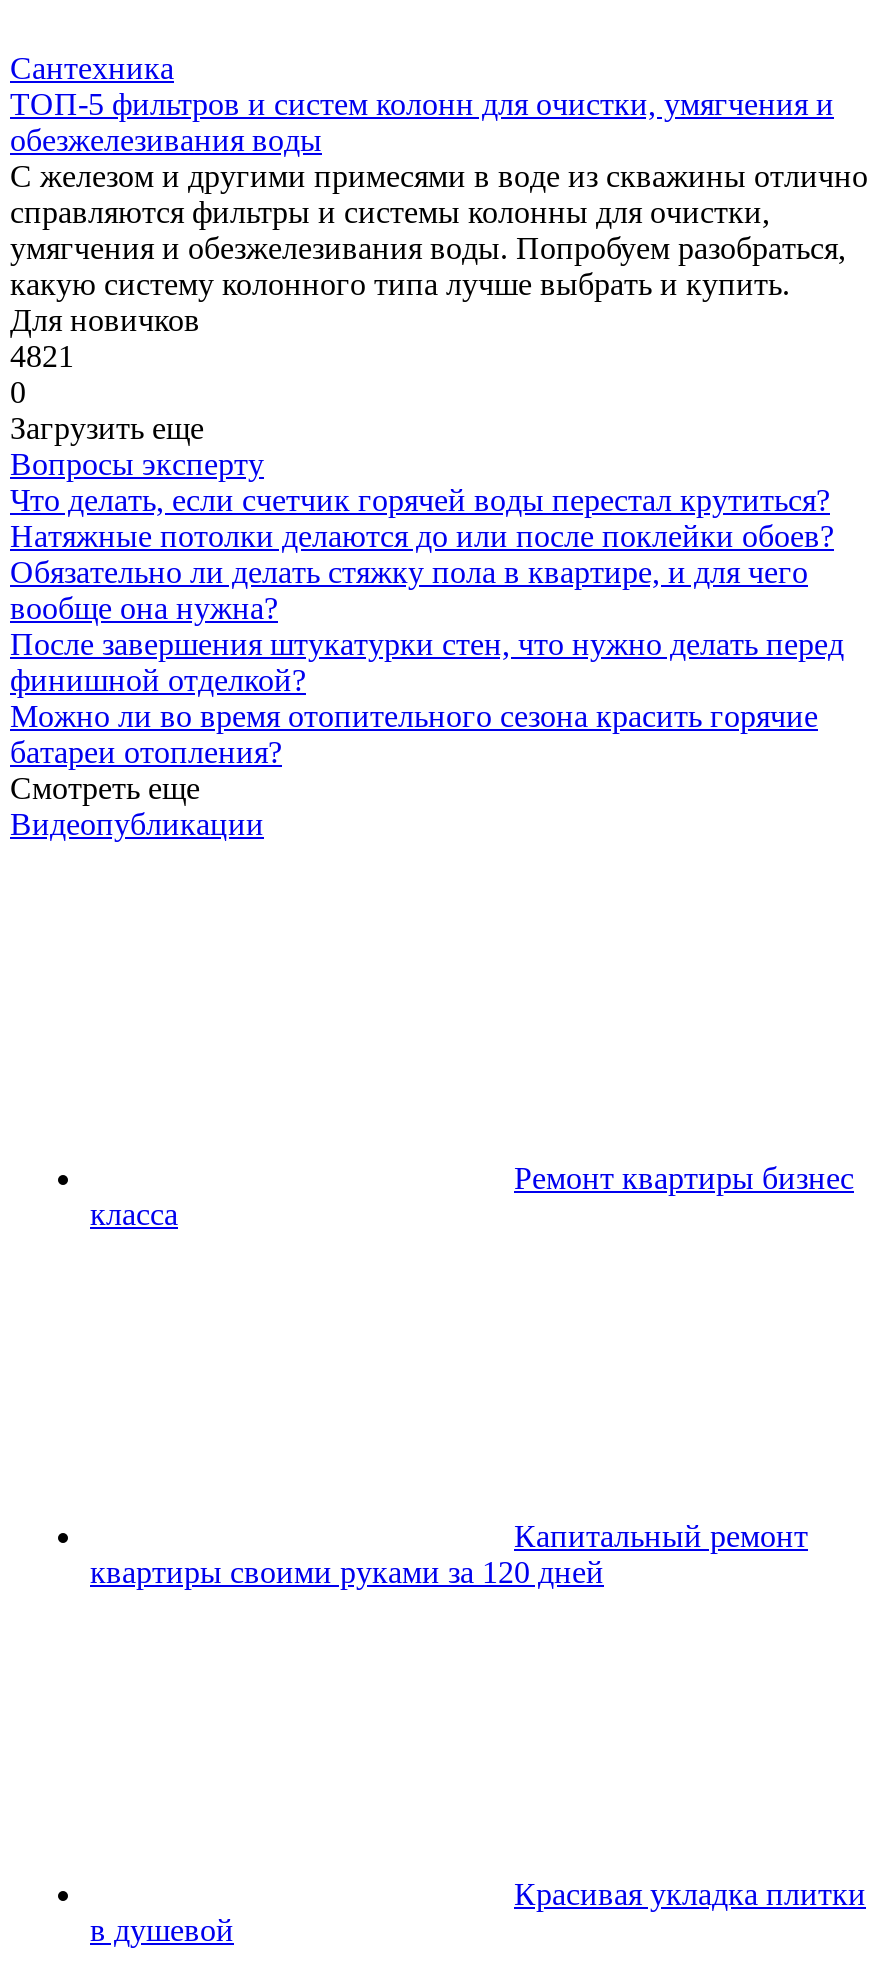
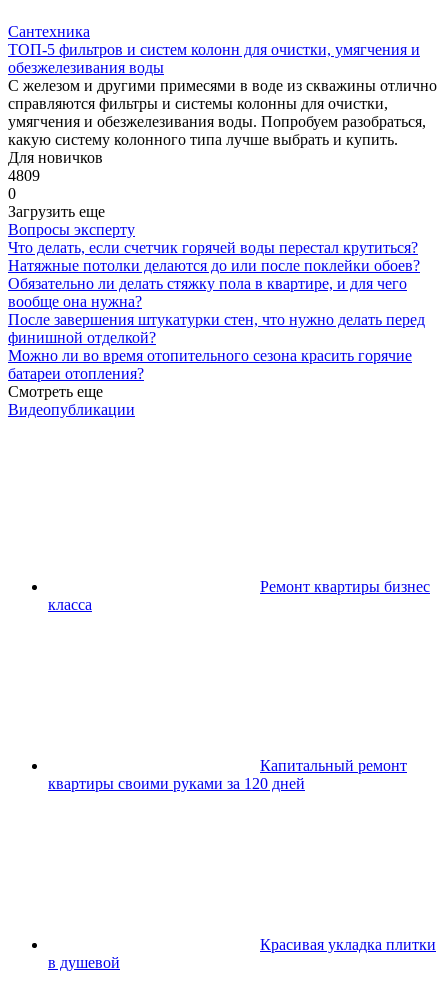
- 4821
+ 4809
